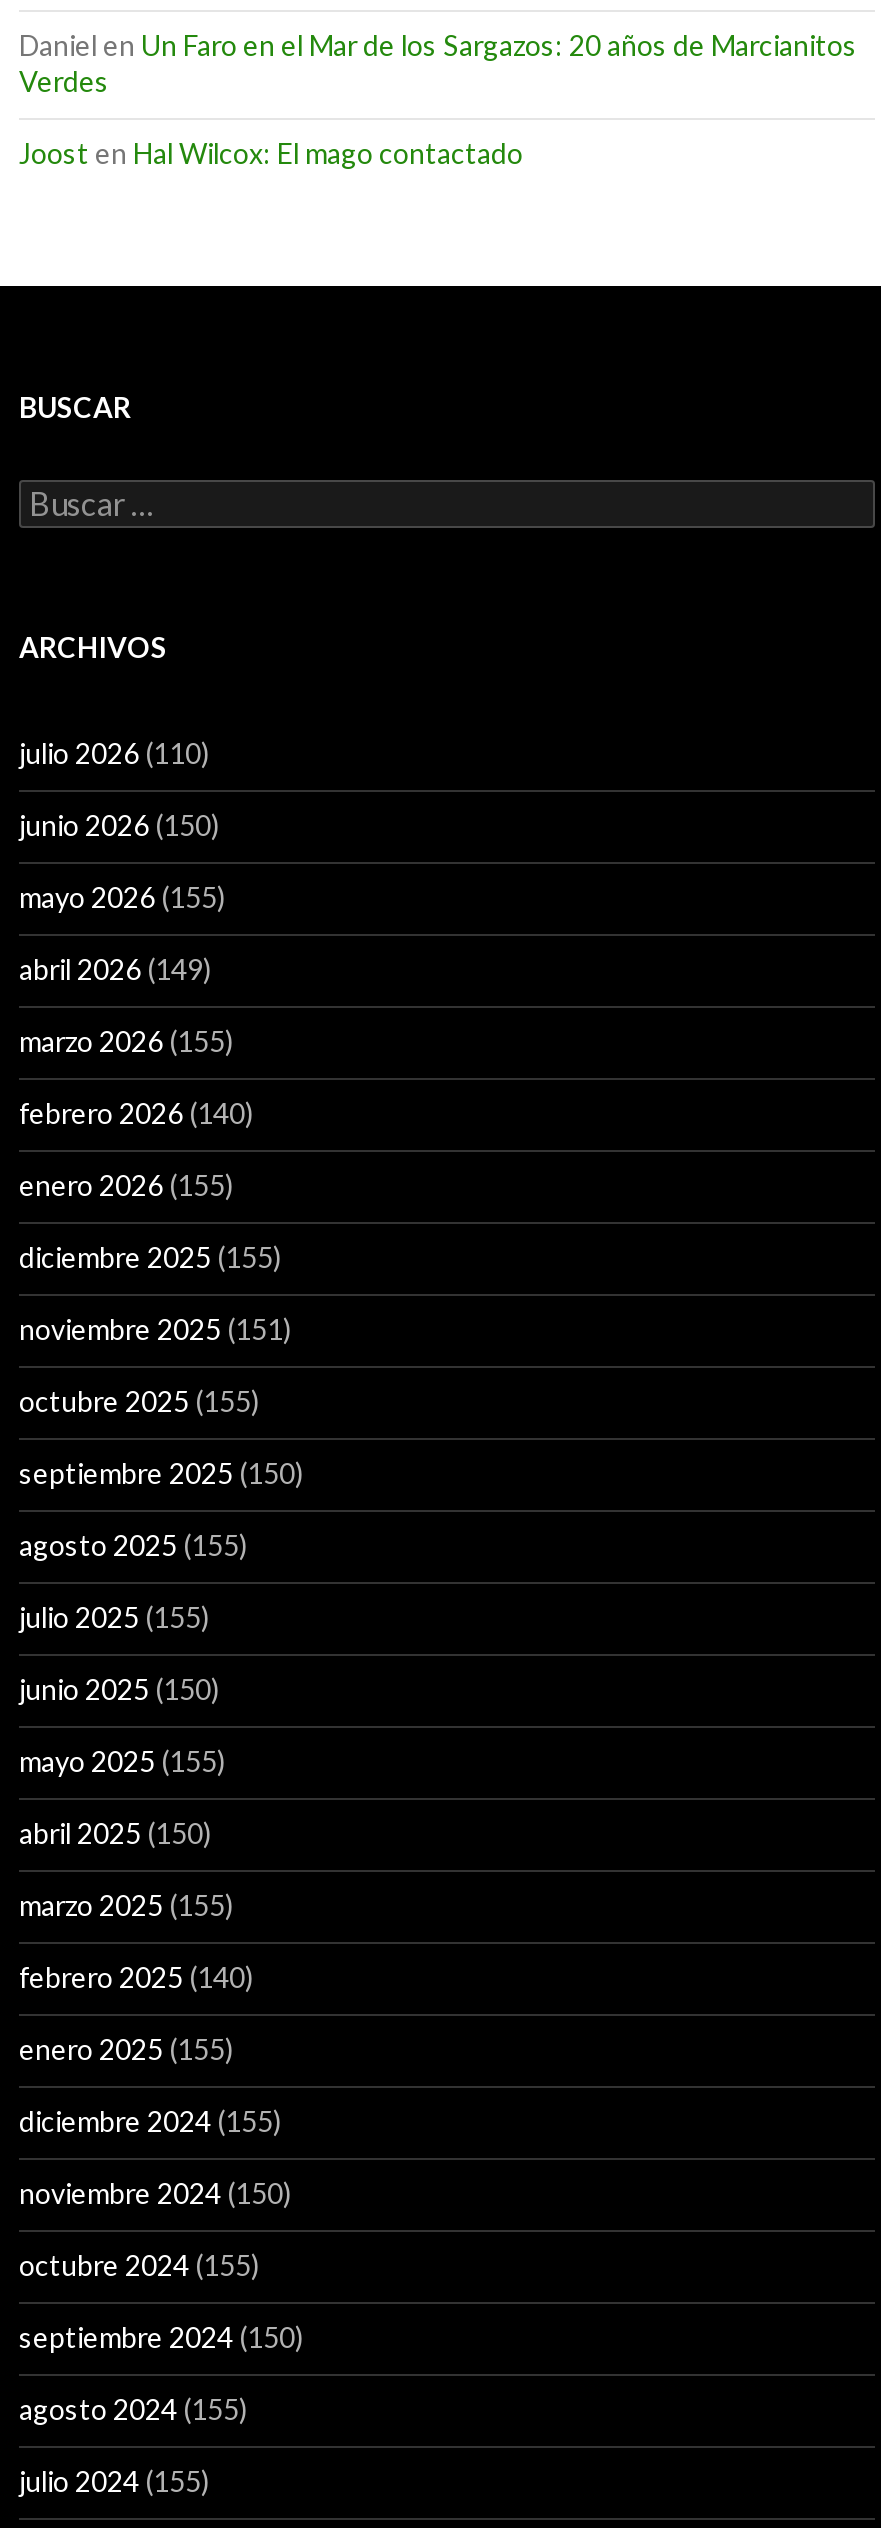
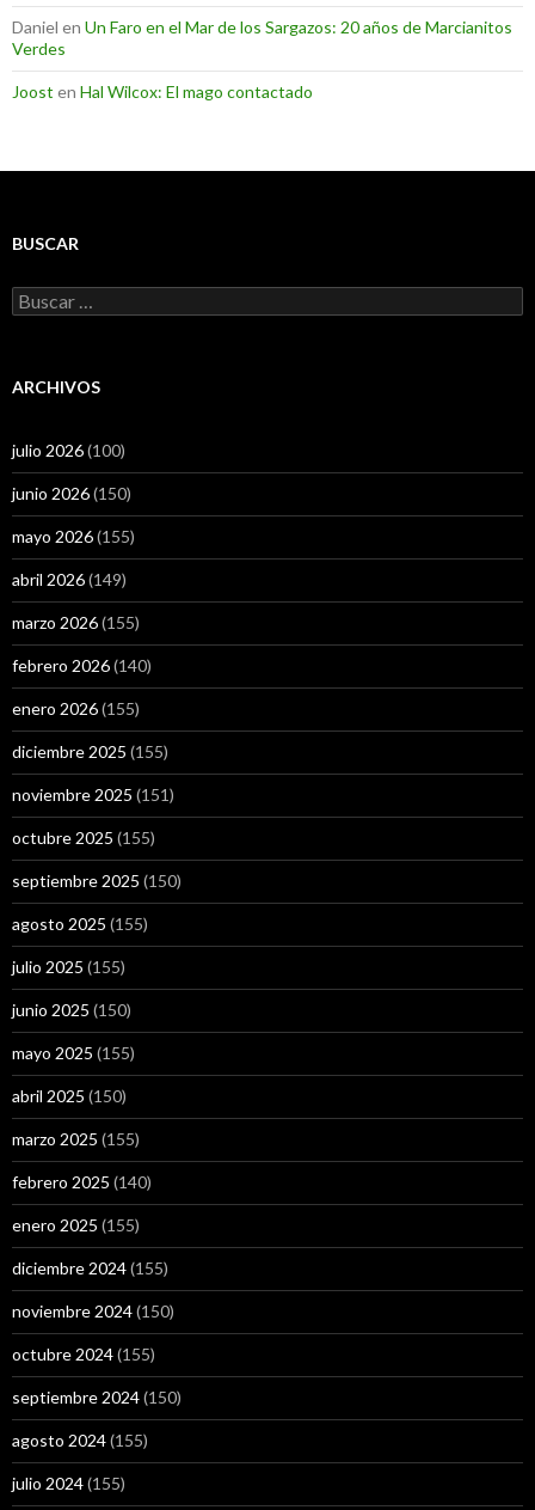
- julio 2026 (110)
+ julio 2026 (100)
